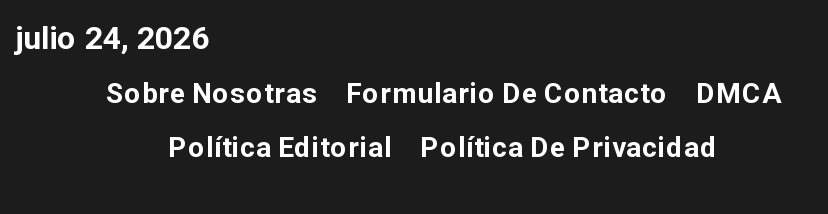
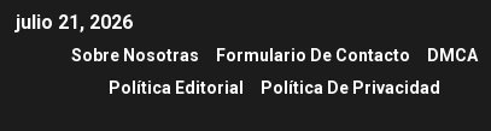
- julio 24, 2026
+ julio 21, 2026
